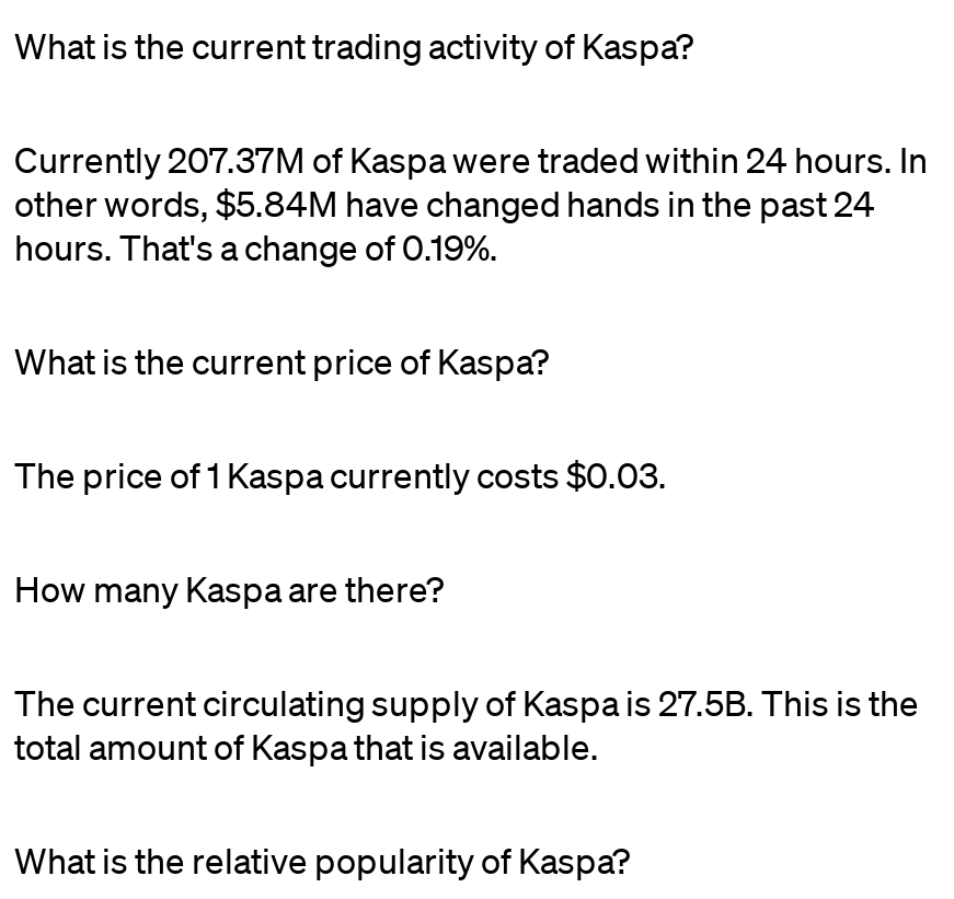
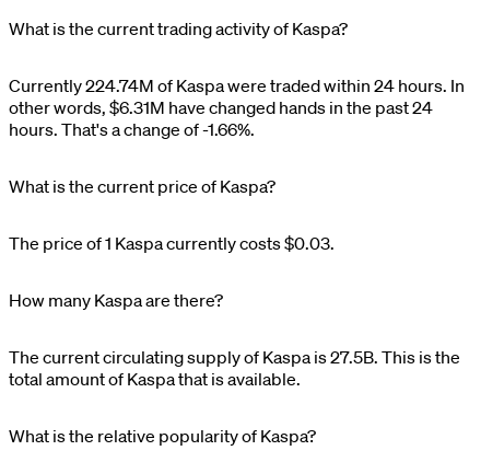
- Currently 207.37M of Kaspawere traded within 24 hours. In
+ Currently 224.74M of Kaspawere traded within 24 hours. In

- other words, $5.84M have changed hands in the past 24
+ other words, $6.31M have changed hands in the past 24

- hours. That's a change of 0.19%.
+ hours. That's a change of -1.66%.
